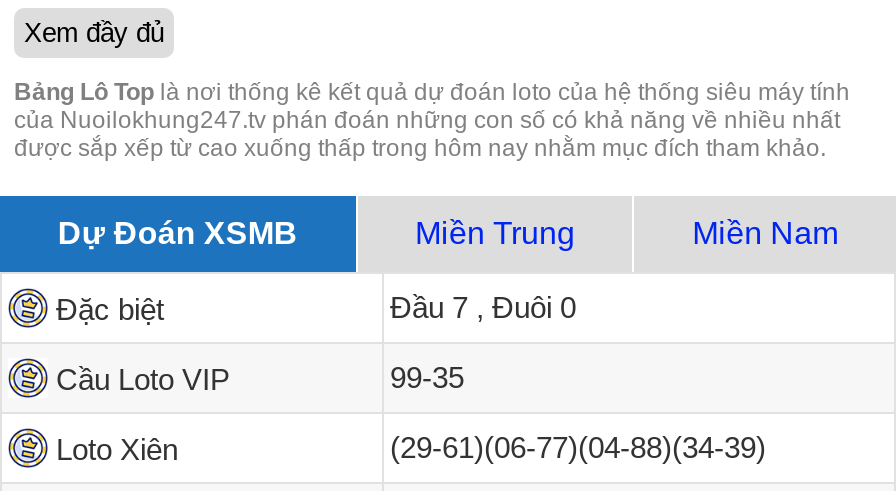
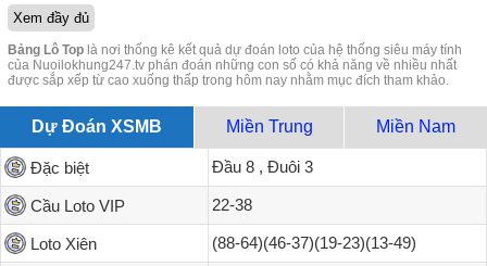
- Đầu 7 , Đuôi 0
+ Đầu 8 , Đuôi 3

- 99-35
+ 22-38

- (29-61)(06-77)(04-88)(34-39)
+ (88-64)(46-37)(19-23)(13-49)
